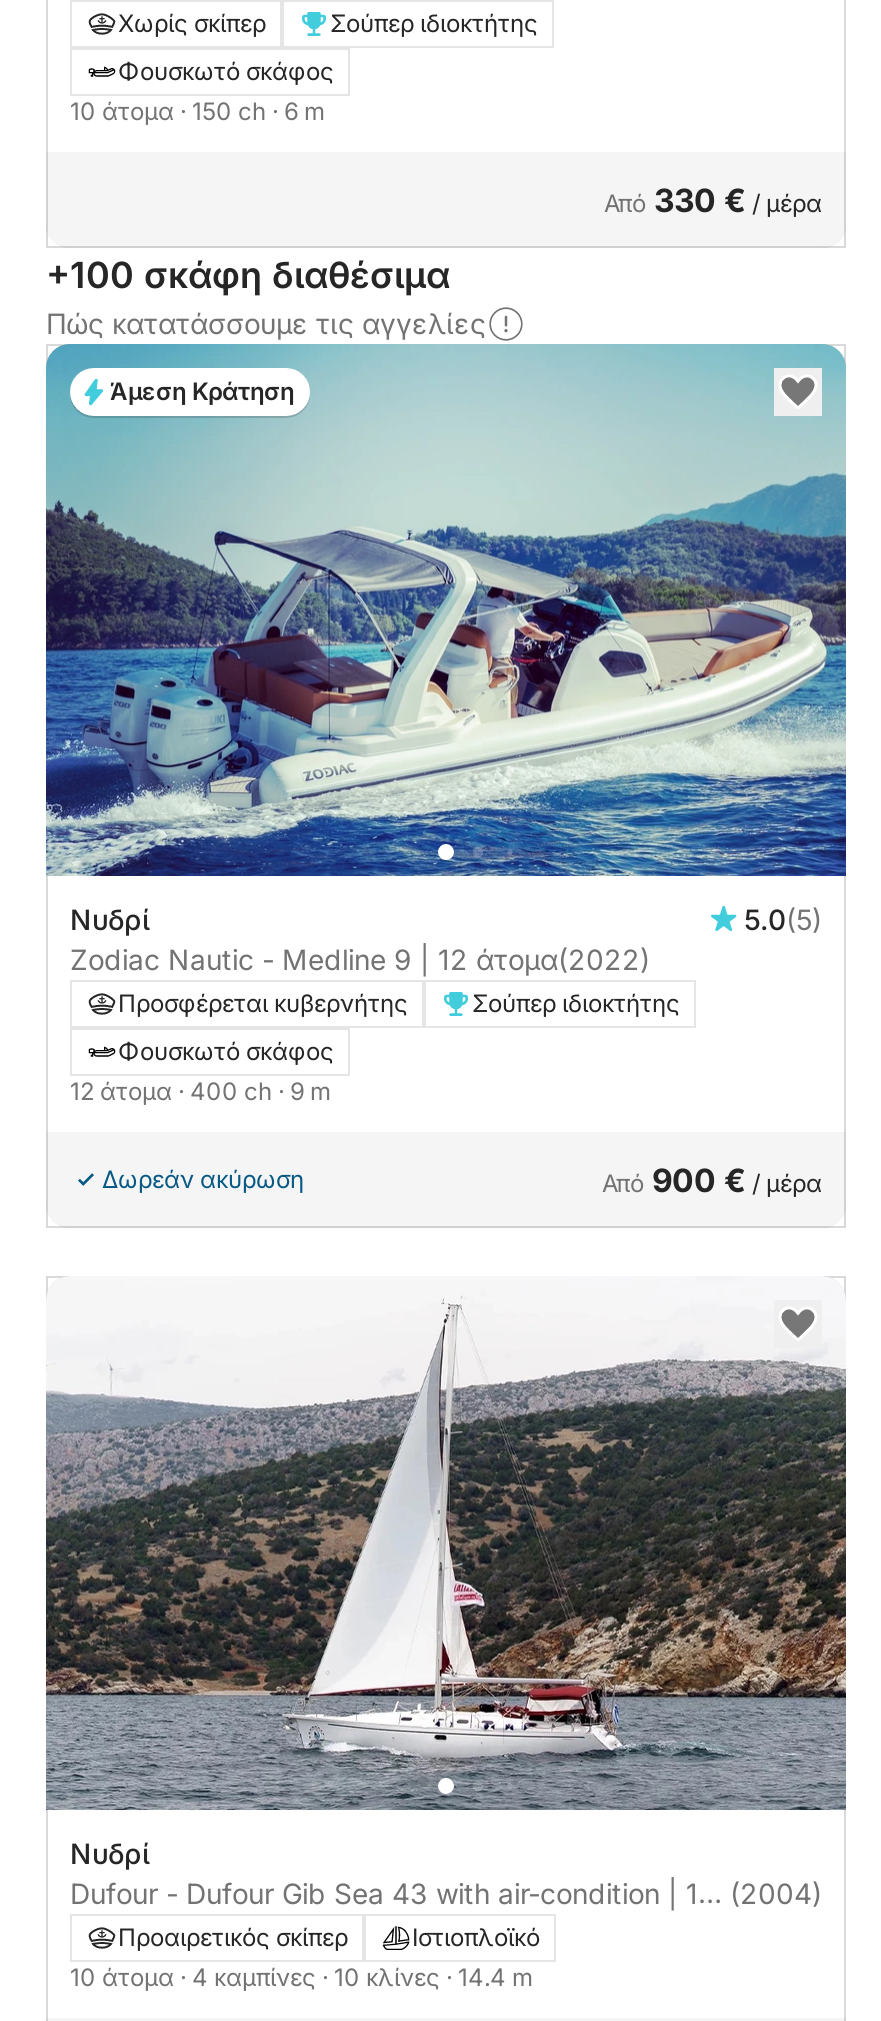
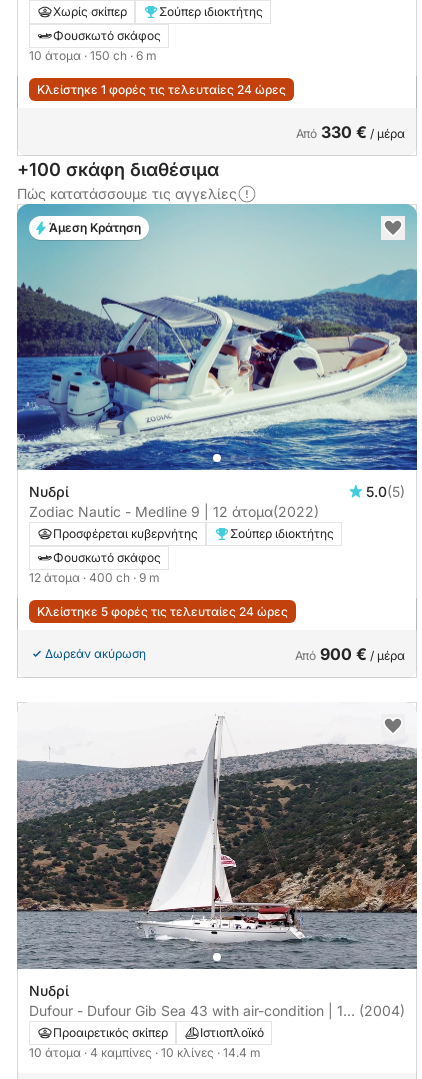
+ Κλείστηκε 1 φορές τις τελευταίες 24 ώρες

+ Κλείστηκε 5 φορές τις τελευταίες 24 ώρες
